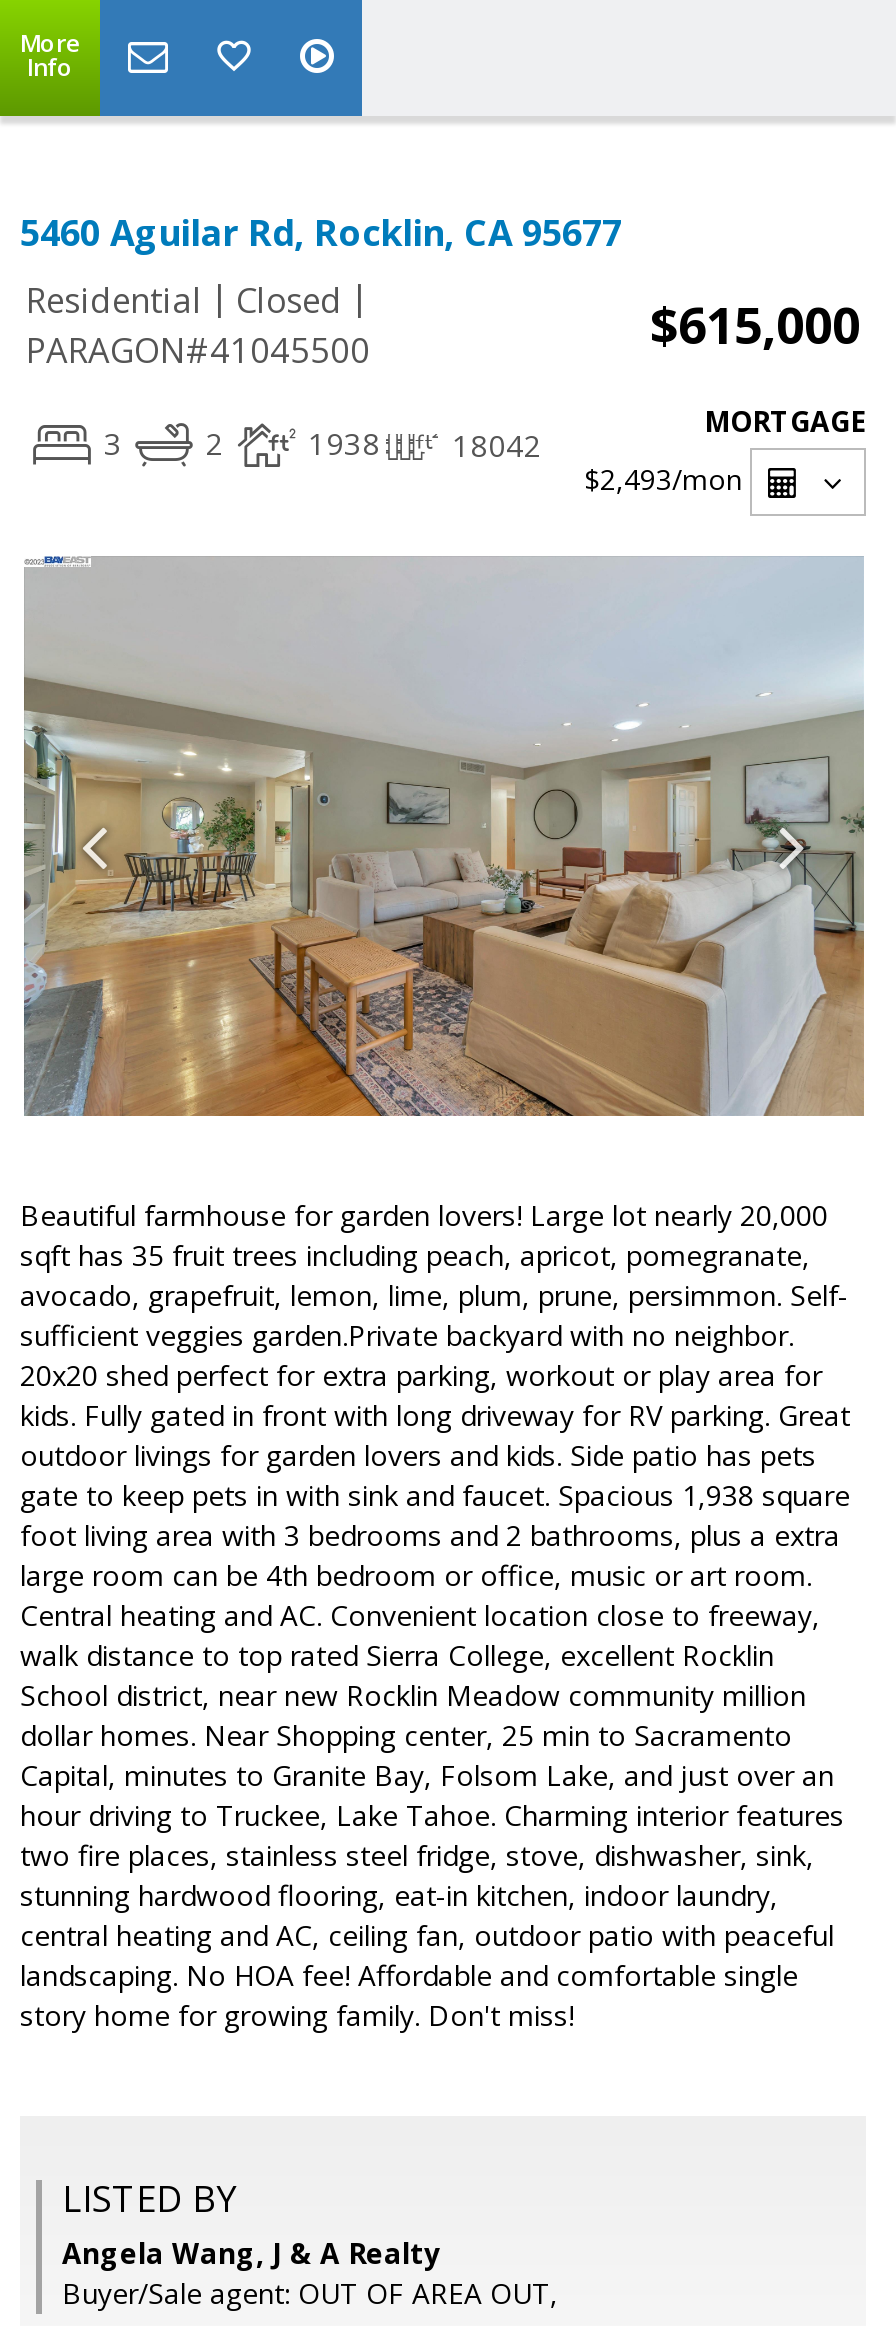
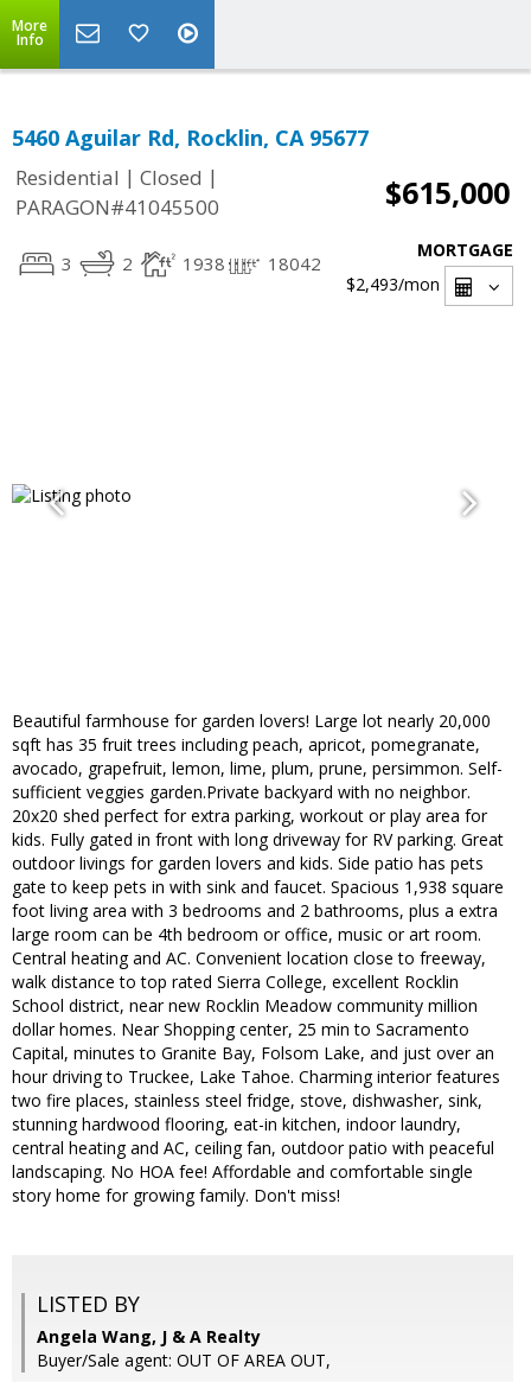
- [image]
